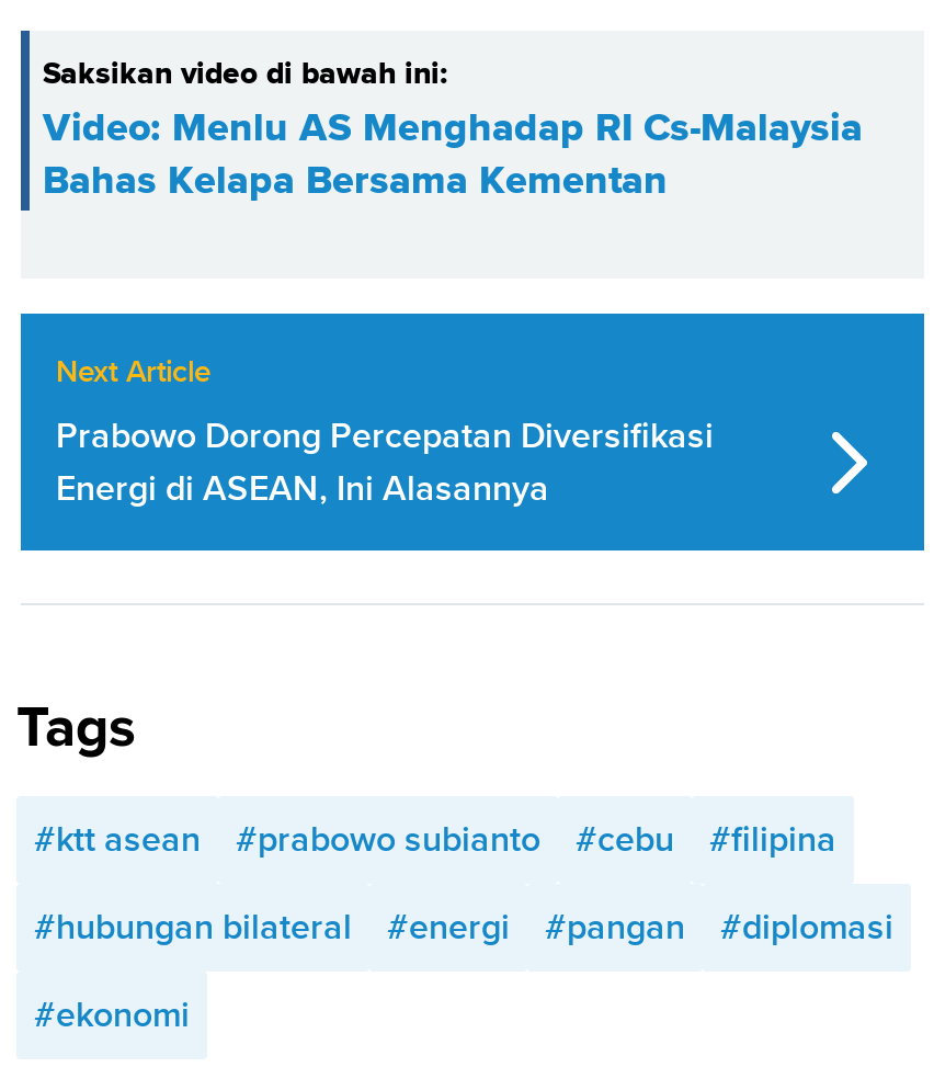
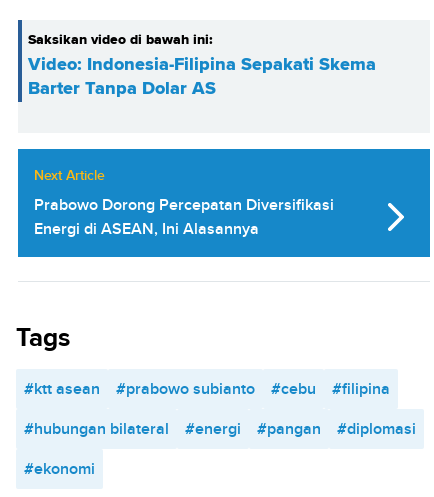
- Video: Menlu AS Menghadap RI Cs-Malaysia
- Bahas Kelapa Bersama Kementan
+ Video: Indonesia-Filipina Sepakati Skema
+ Barter Tanpa Dolar AS
